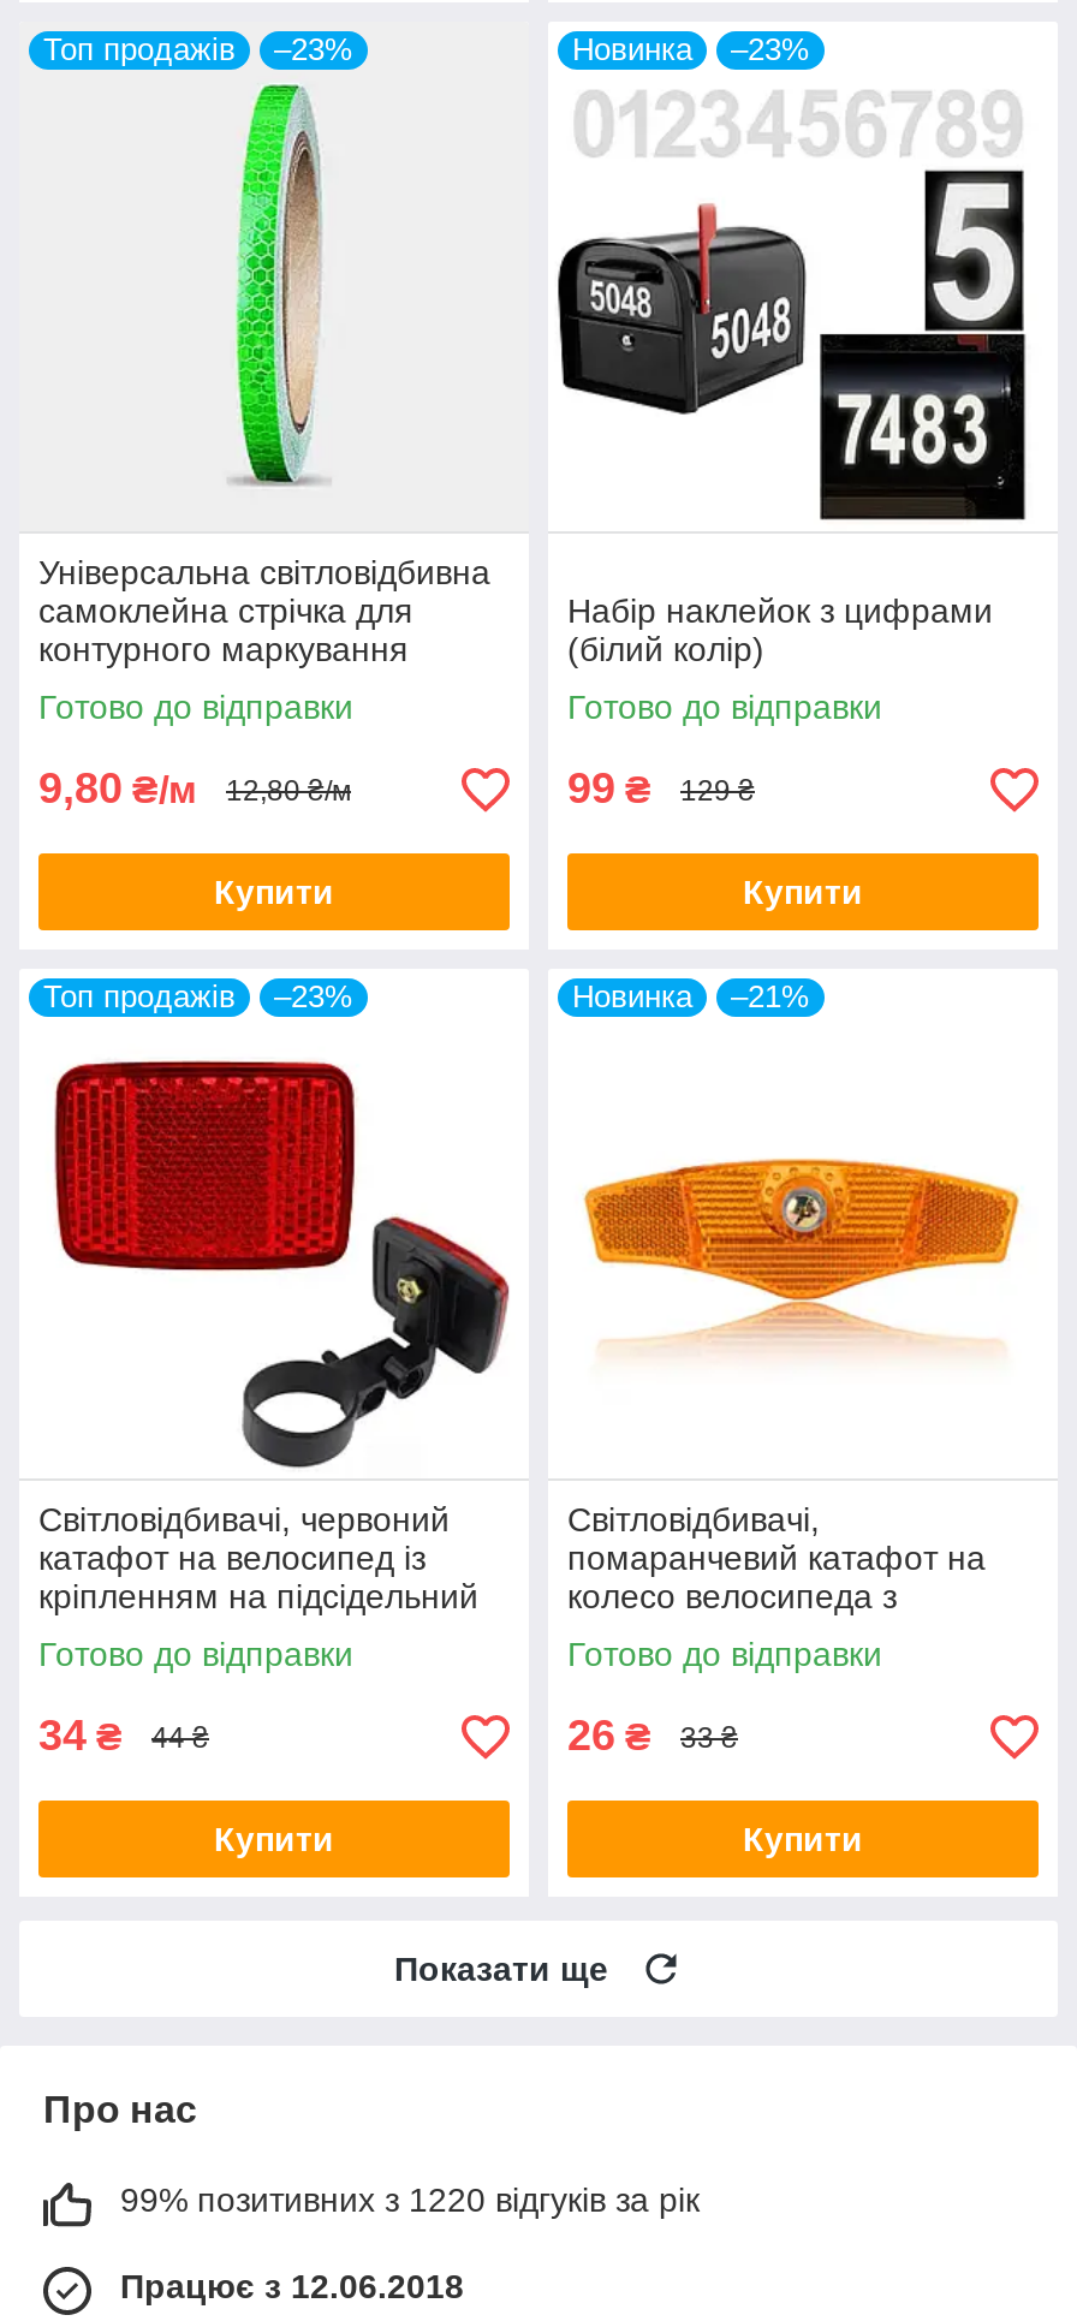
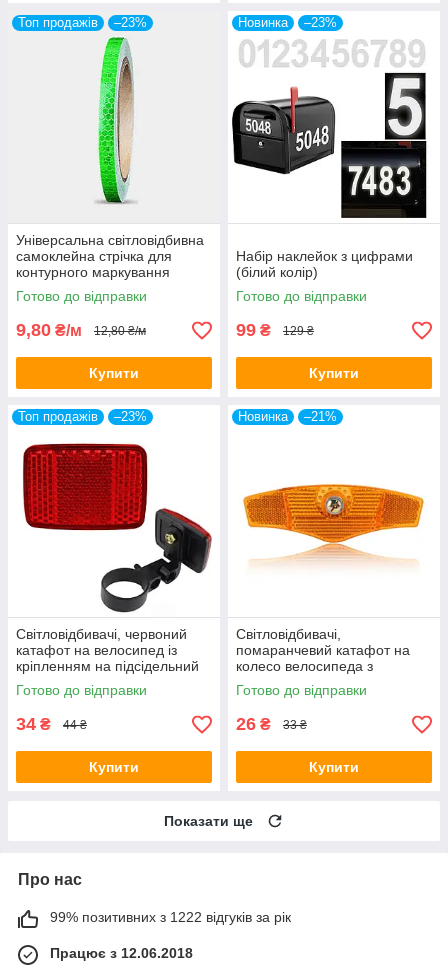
- 99% позитивних з 1220 відгуків за рік
+ 99% позитивних з 1222 відгуків за рік
